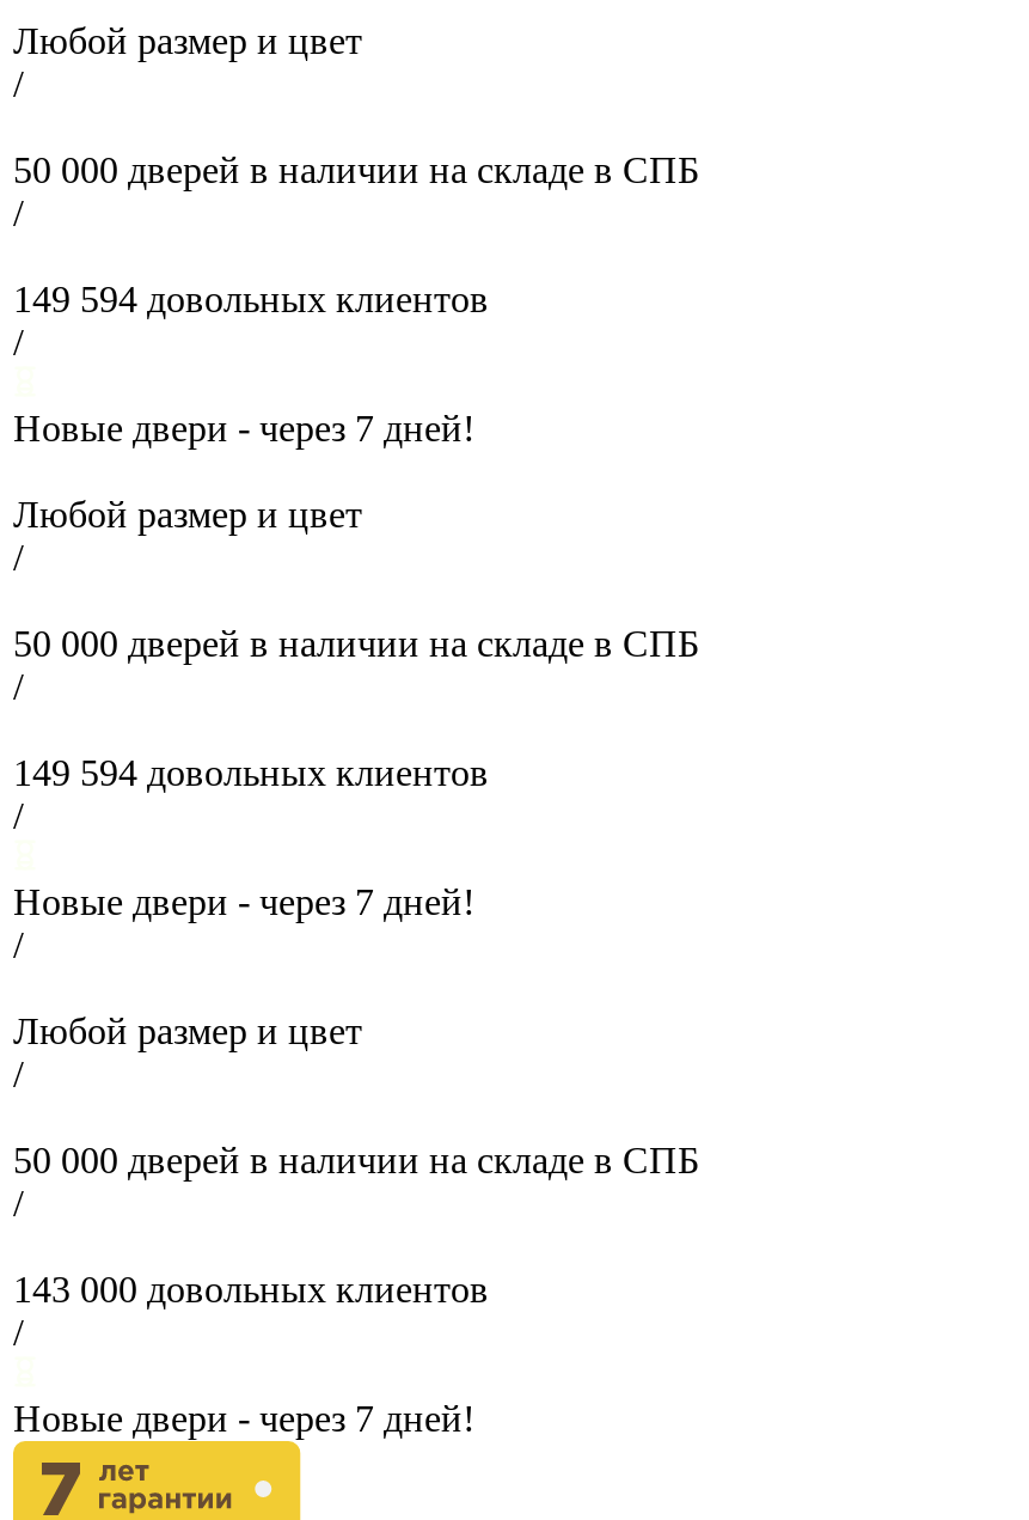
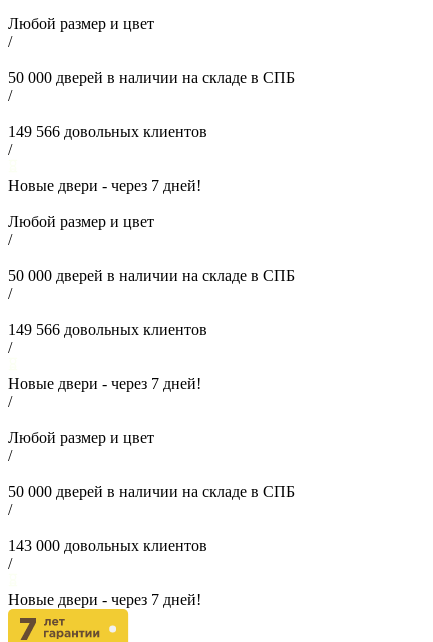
- 149 594 довольных клиентов
+ 149 566 довольных клиентов

- 149 594 довольных клиентов
+ 149 566 довольных клиентов
